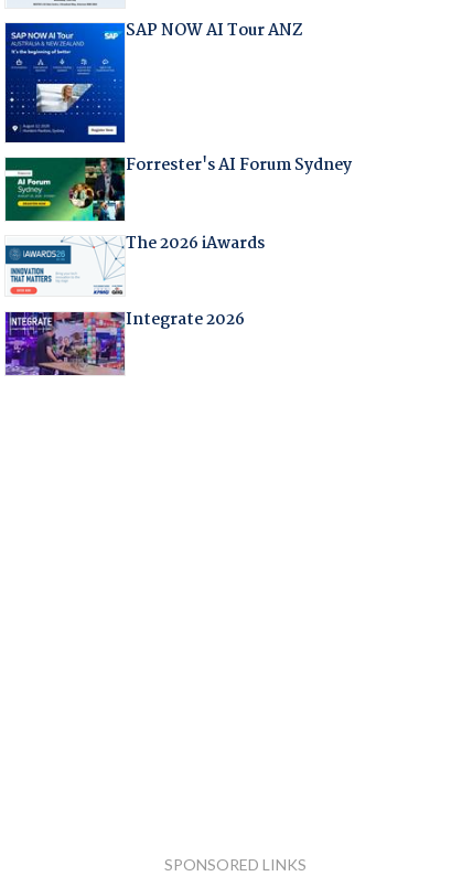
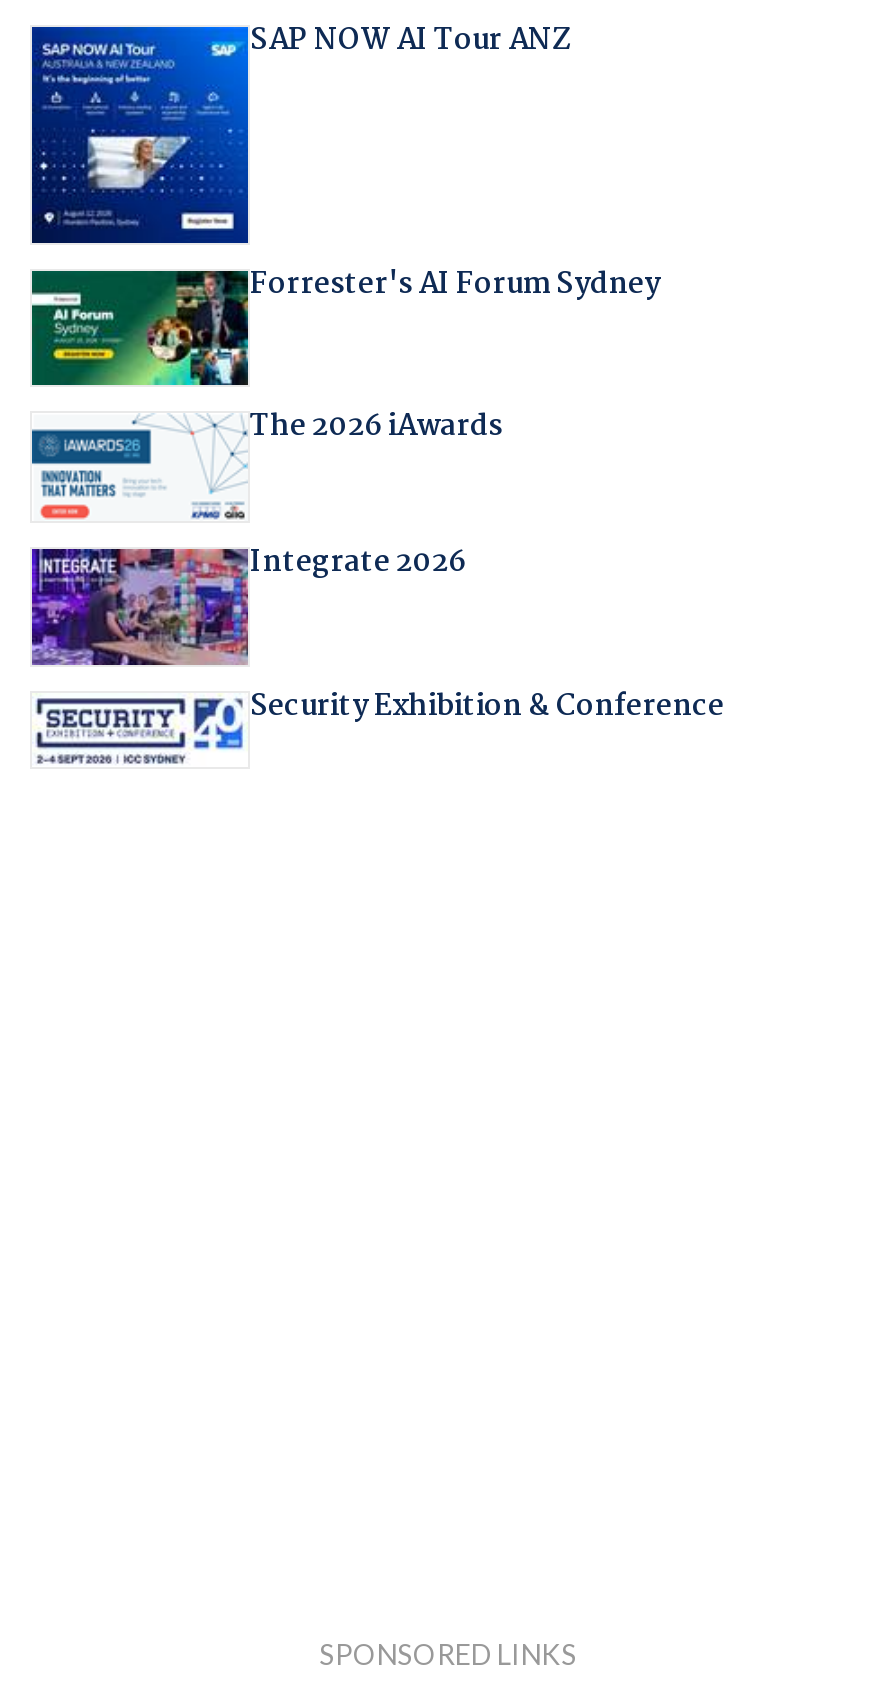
+ [image]
+ Security Exhibition & Conference
